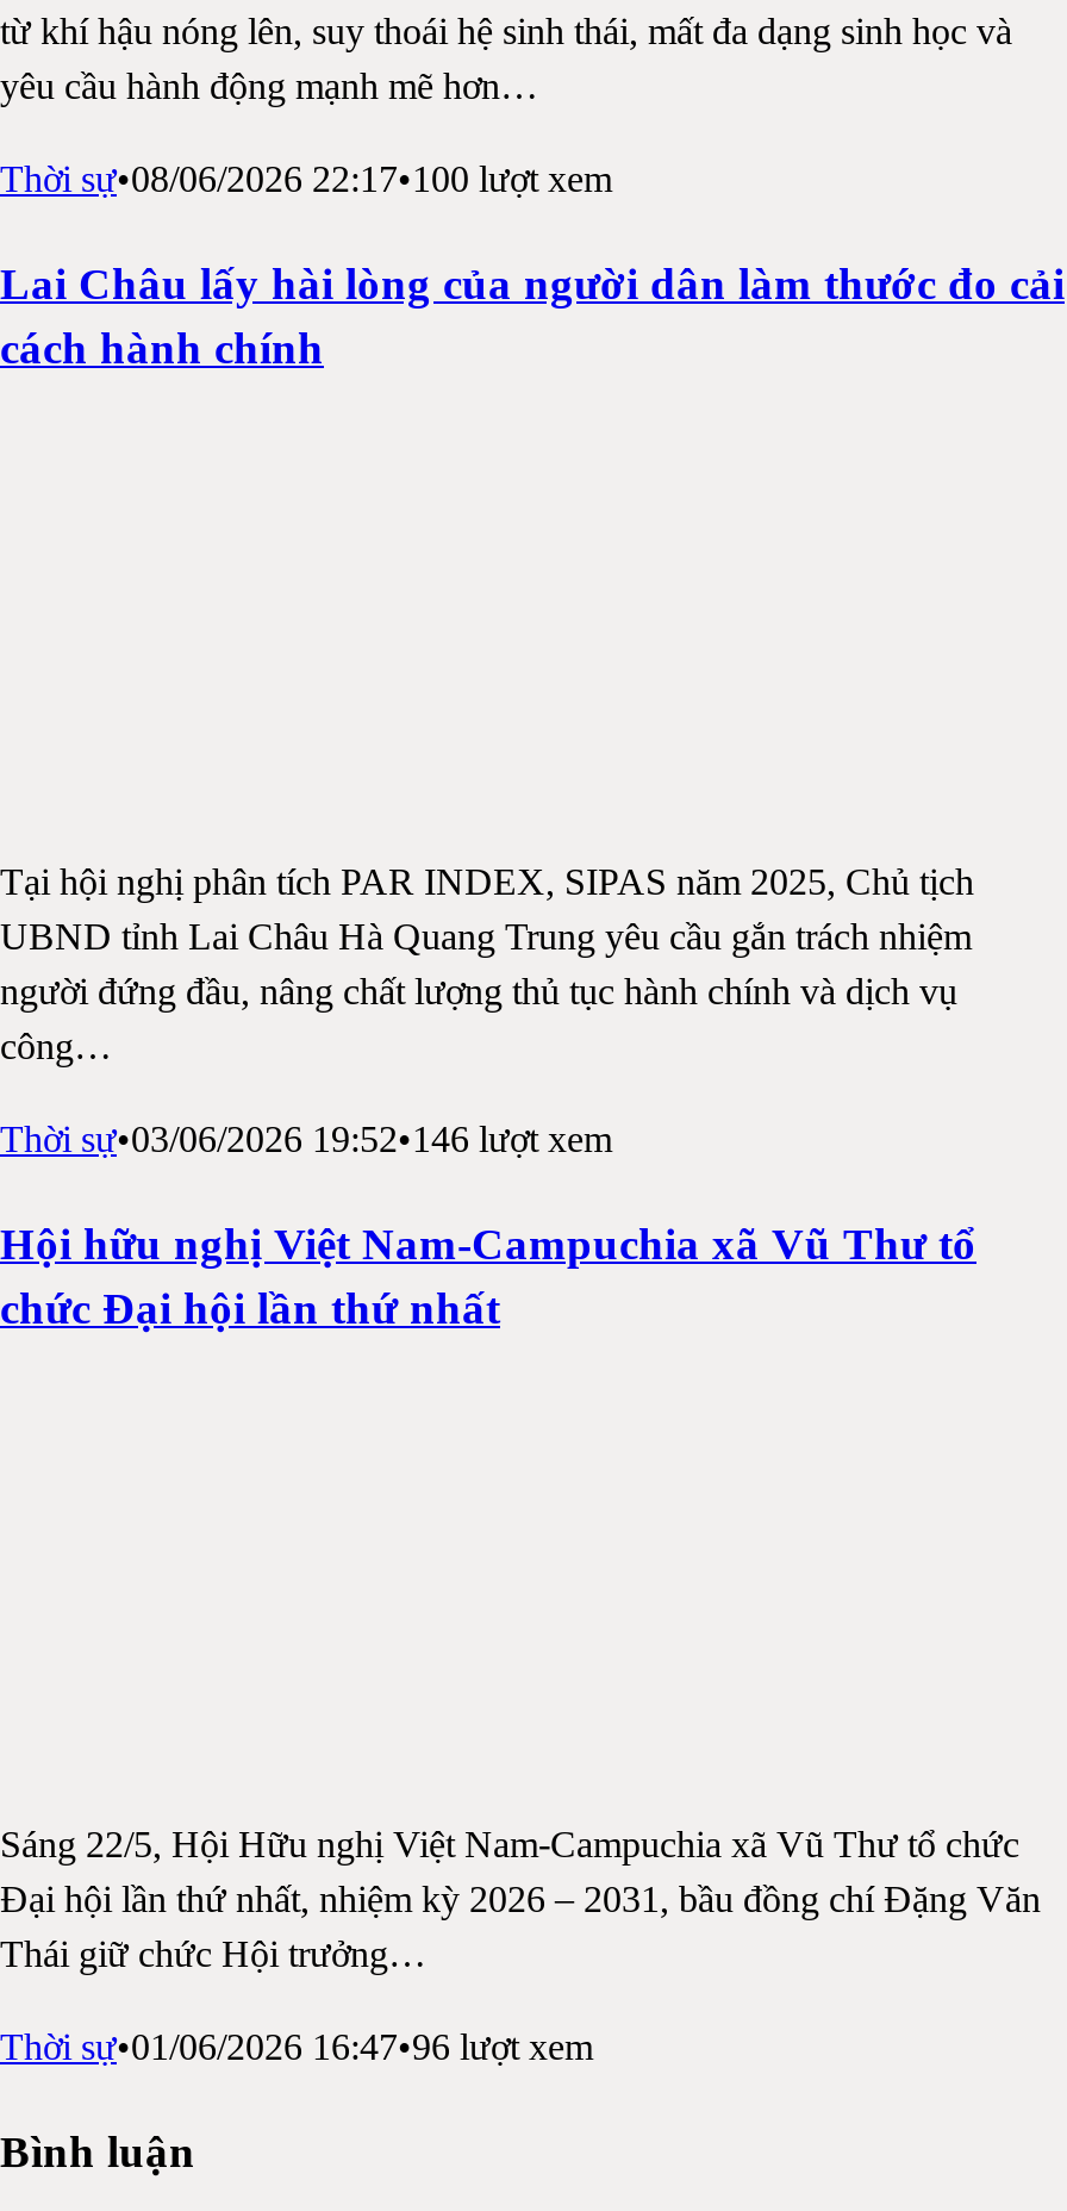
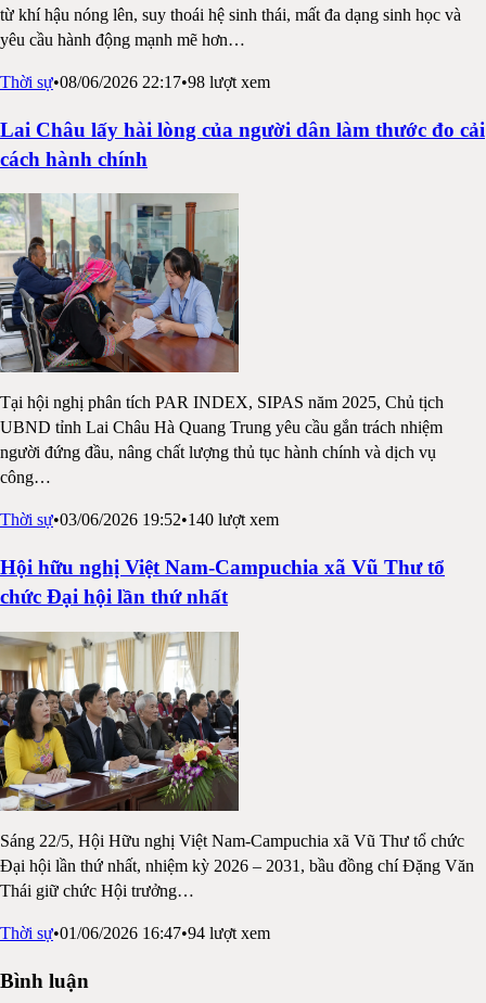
- Thời sự•08/06/2026 22:17•100 lượt xem
+ Thời sự•08/06/2026 22:17•98 lượt xem

+ [image]

- Thời sự•03/06/2026 19:52•146 lượt xem
+ Thời sự•03/06/2026 19:52•140 lượt xem

+ [image]

- Thời sự•01/06/2026 16:47•96 lượt xem
+ Thời sự•01/06/2026 16:47•94 lượt xem
